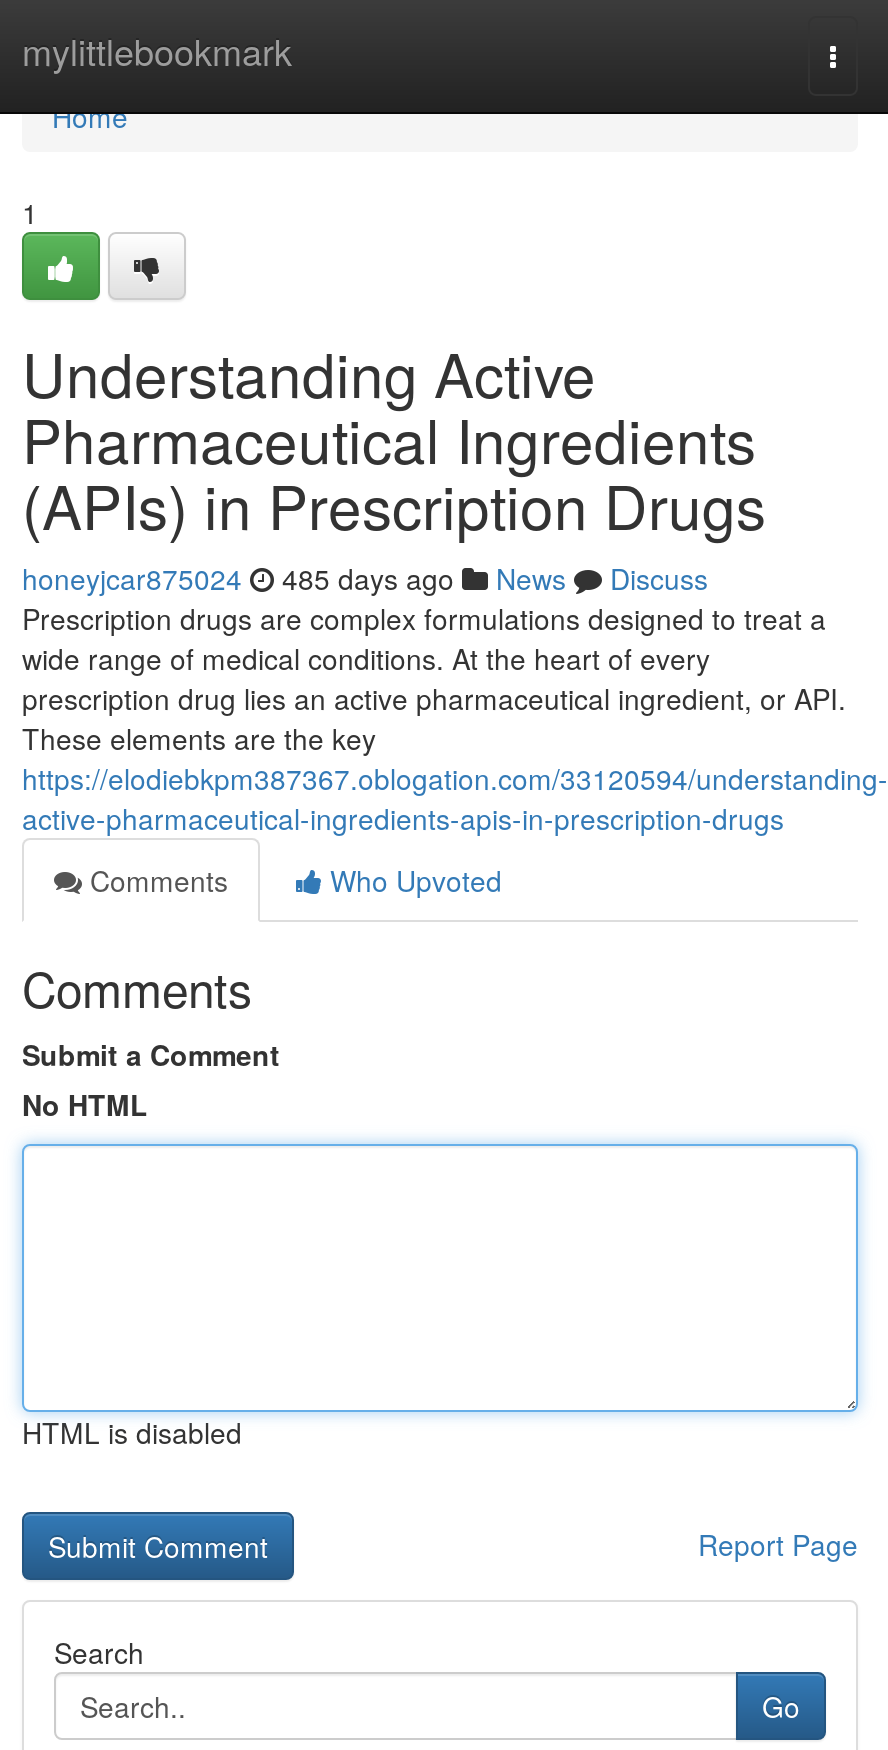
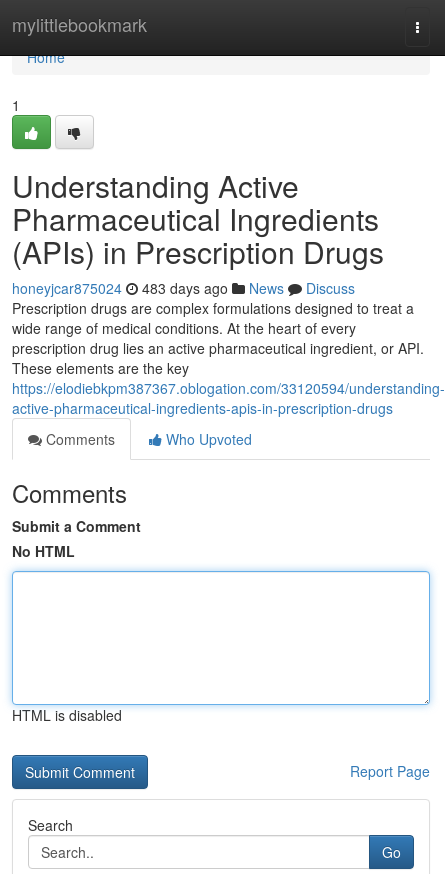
- honeyjcar875024 485 days ago News Discuss
+ honeyjcar875024 483 days ago News Discuss
